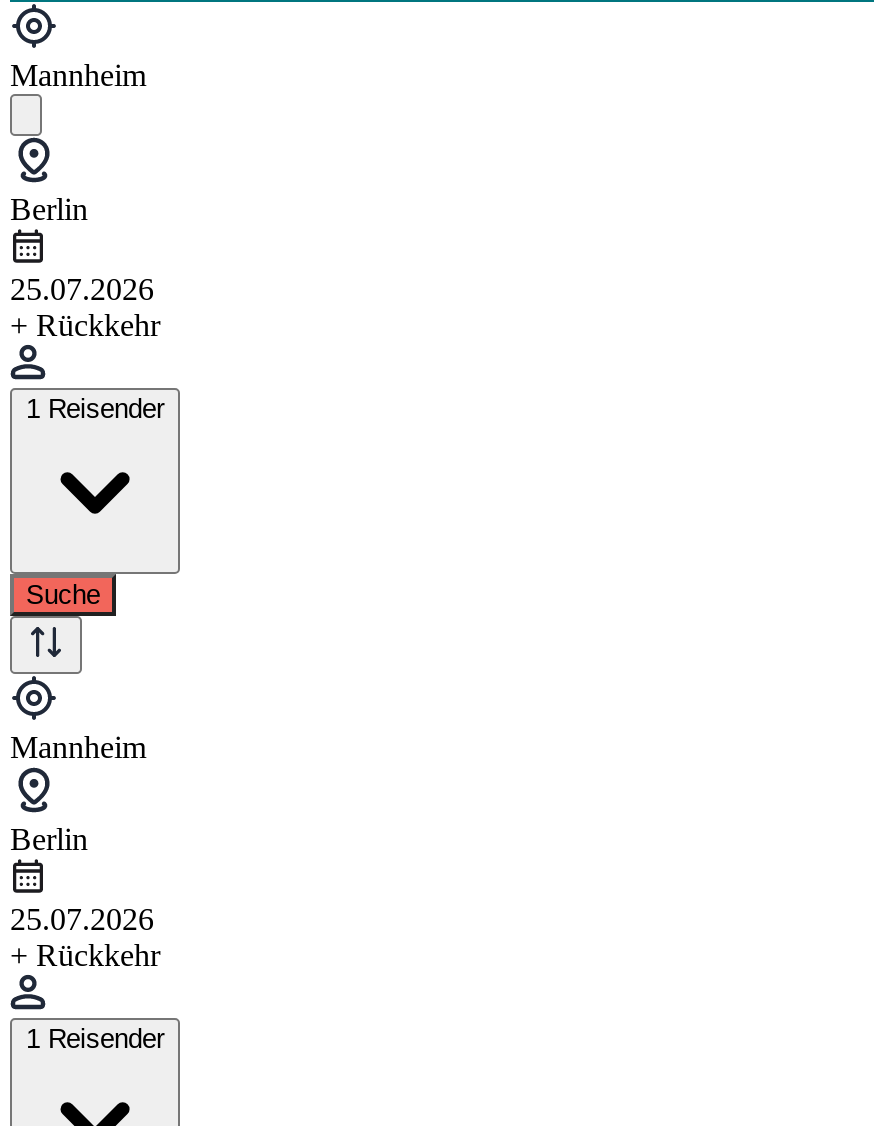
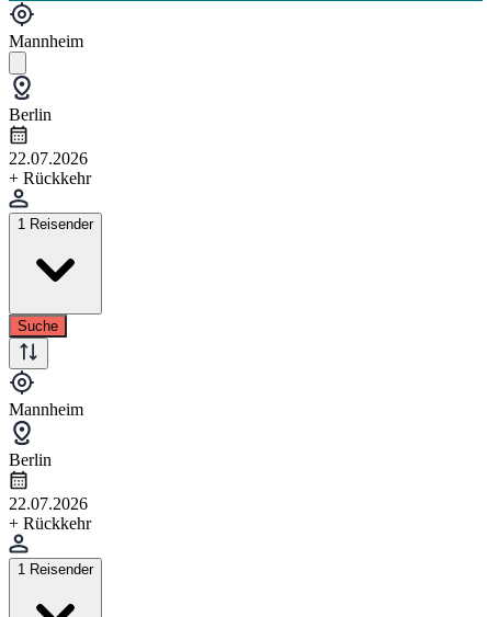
- 25.07.2026
+ 22.07.2026

- 25.07.2026
+ 22.07.2026
